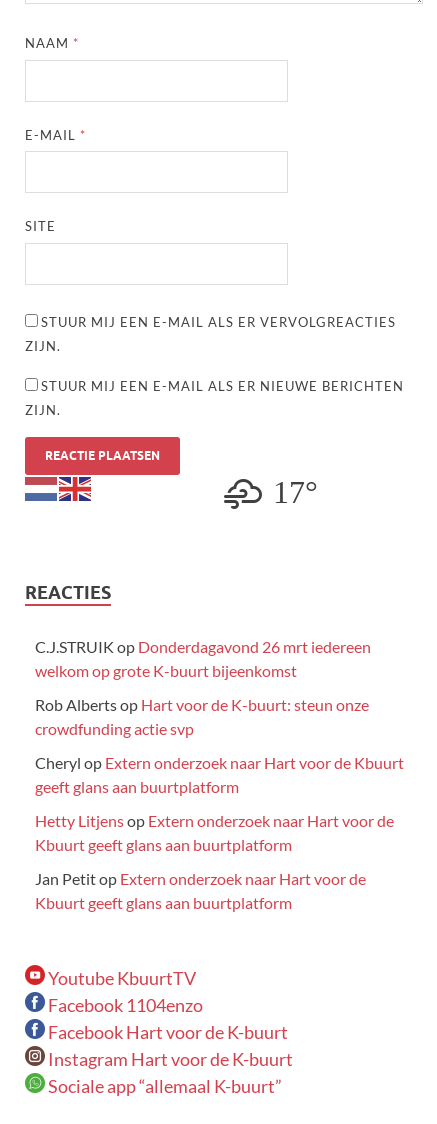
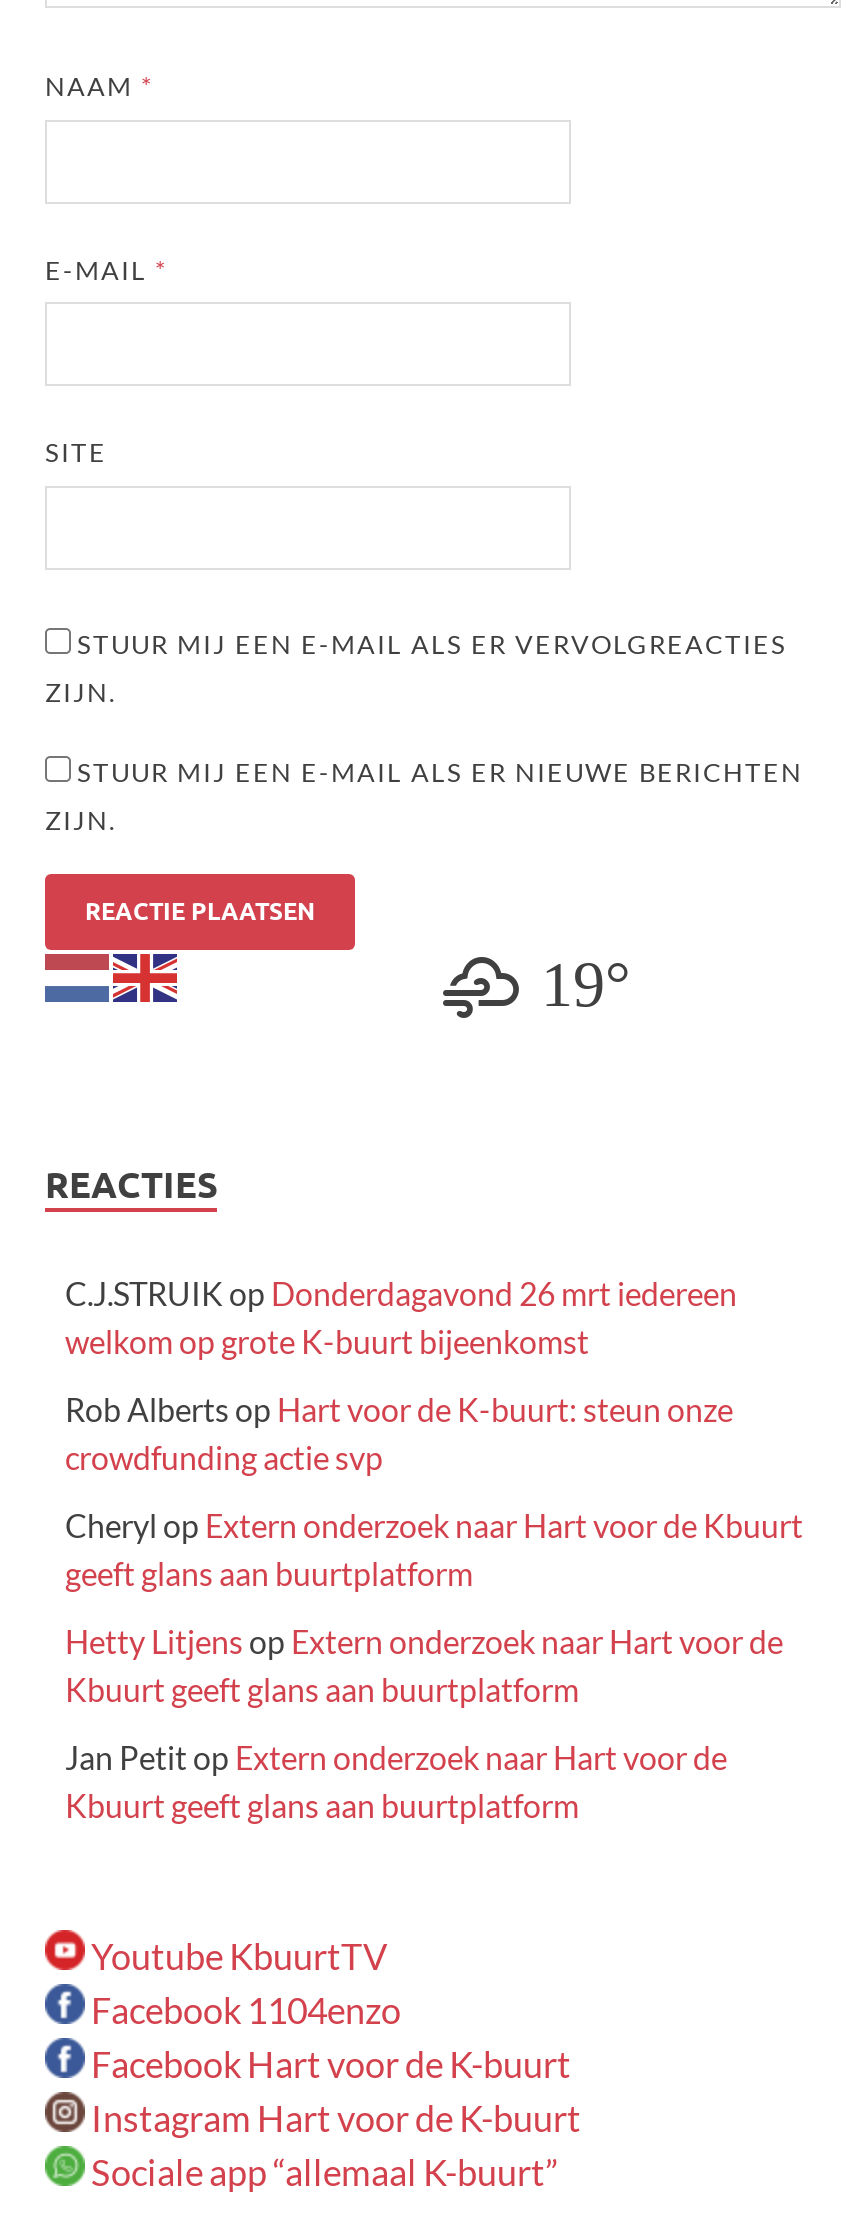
- 17°
+ 19°
